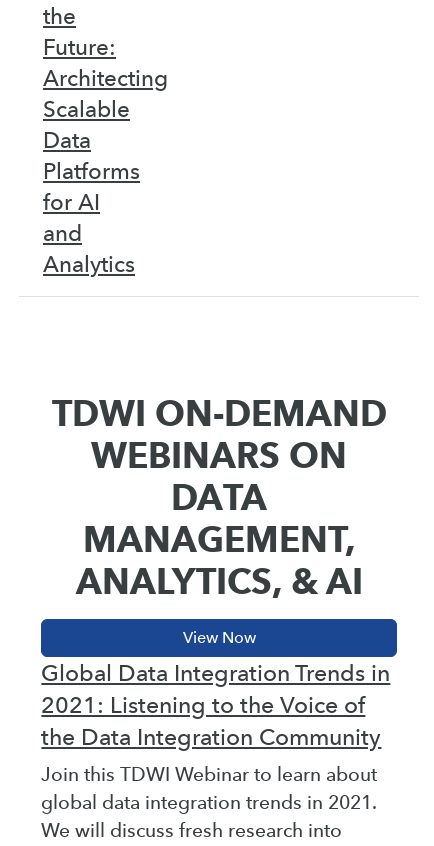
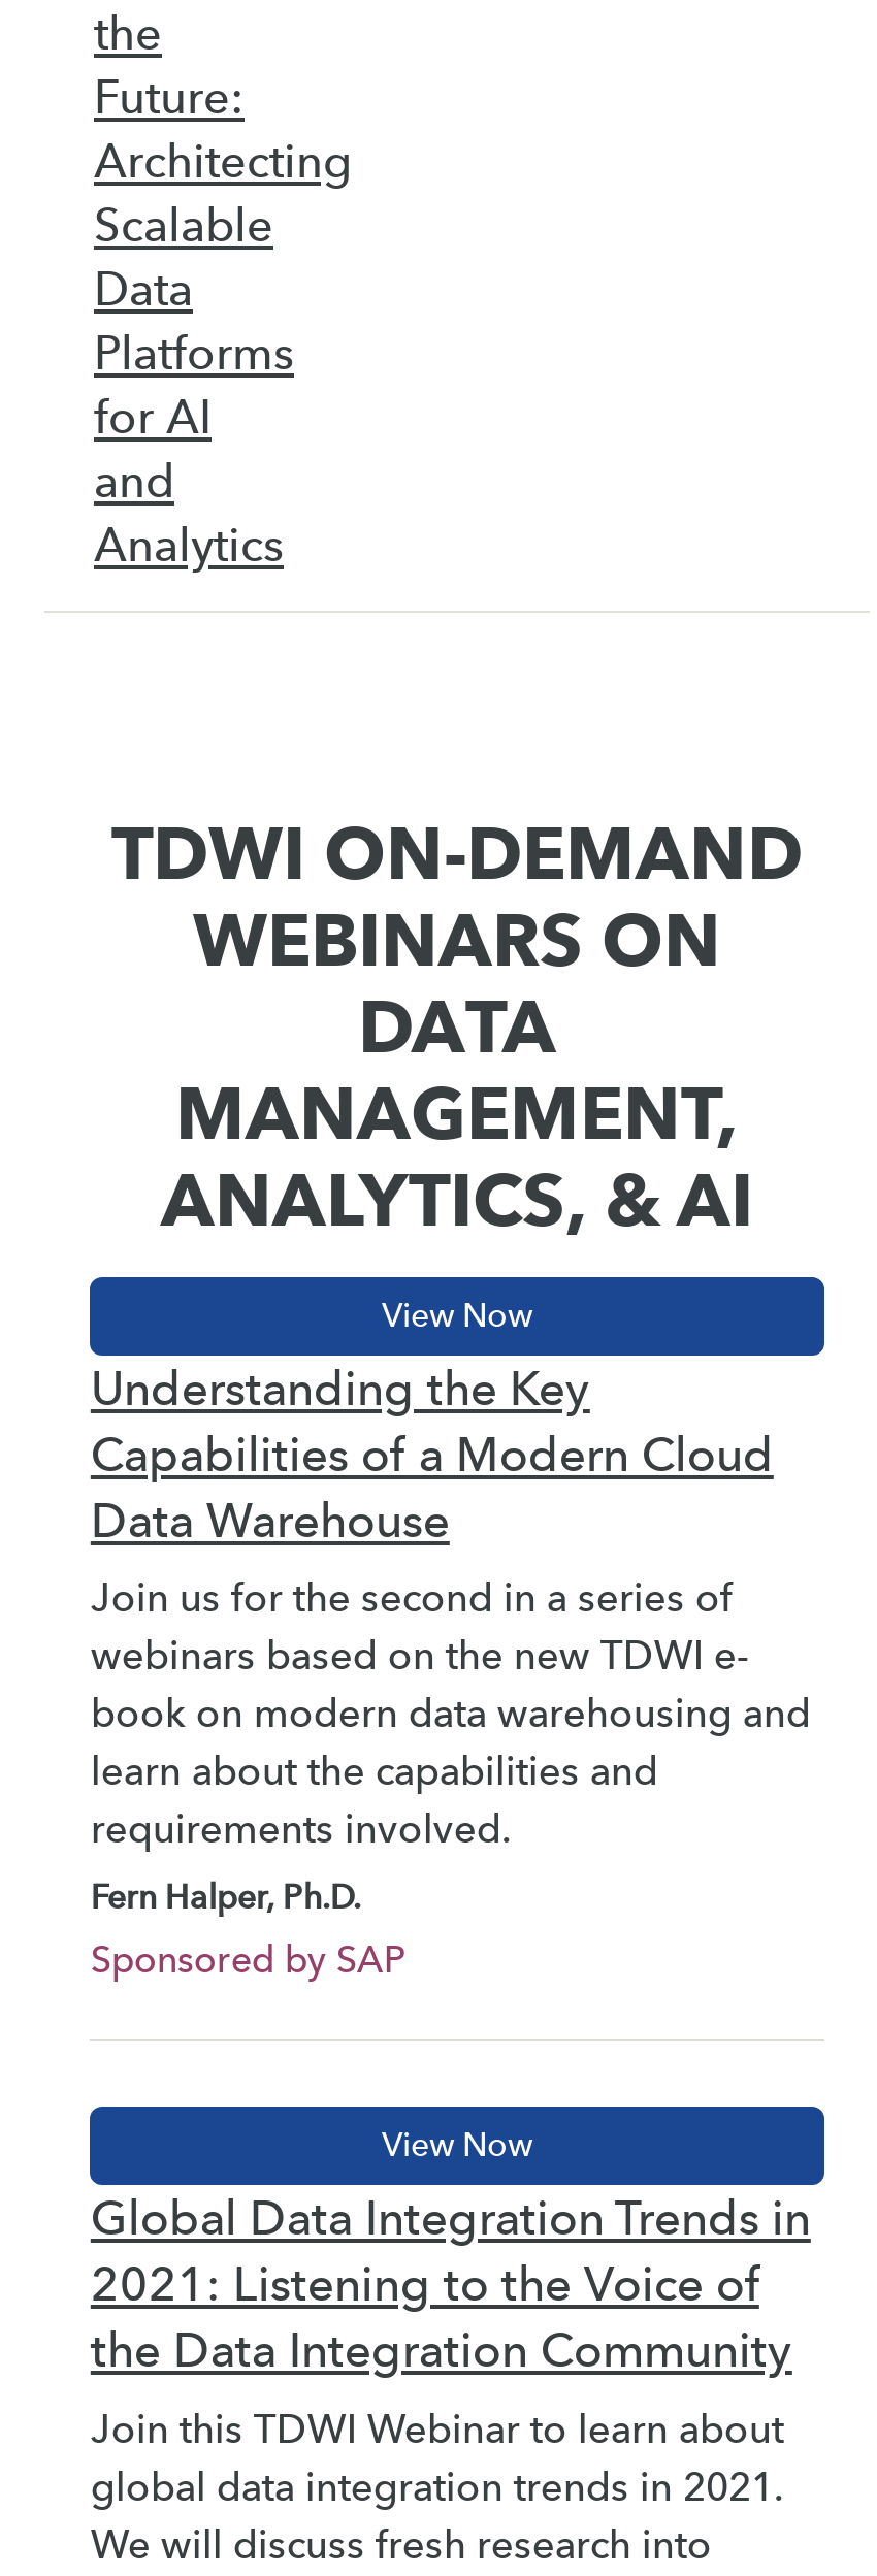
+ Understanding the Key
+ Capabilities of a Modern Cloud
+ Data Warehouse
+ Join us for the second in a series of
+ webinars based on the new TDWI e-
+ book on modern data warehousing and
+ learn about the capabilities and
+ requirements involved.
+ Fern Halper, Ph.D.
+ Sponsored by SAP
